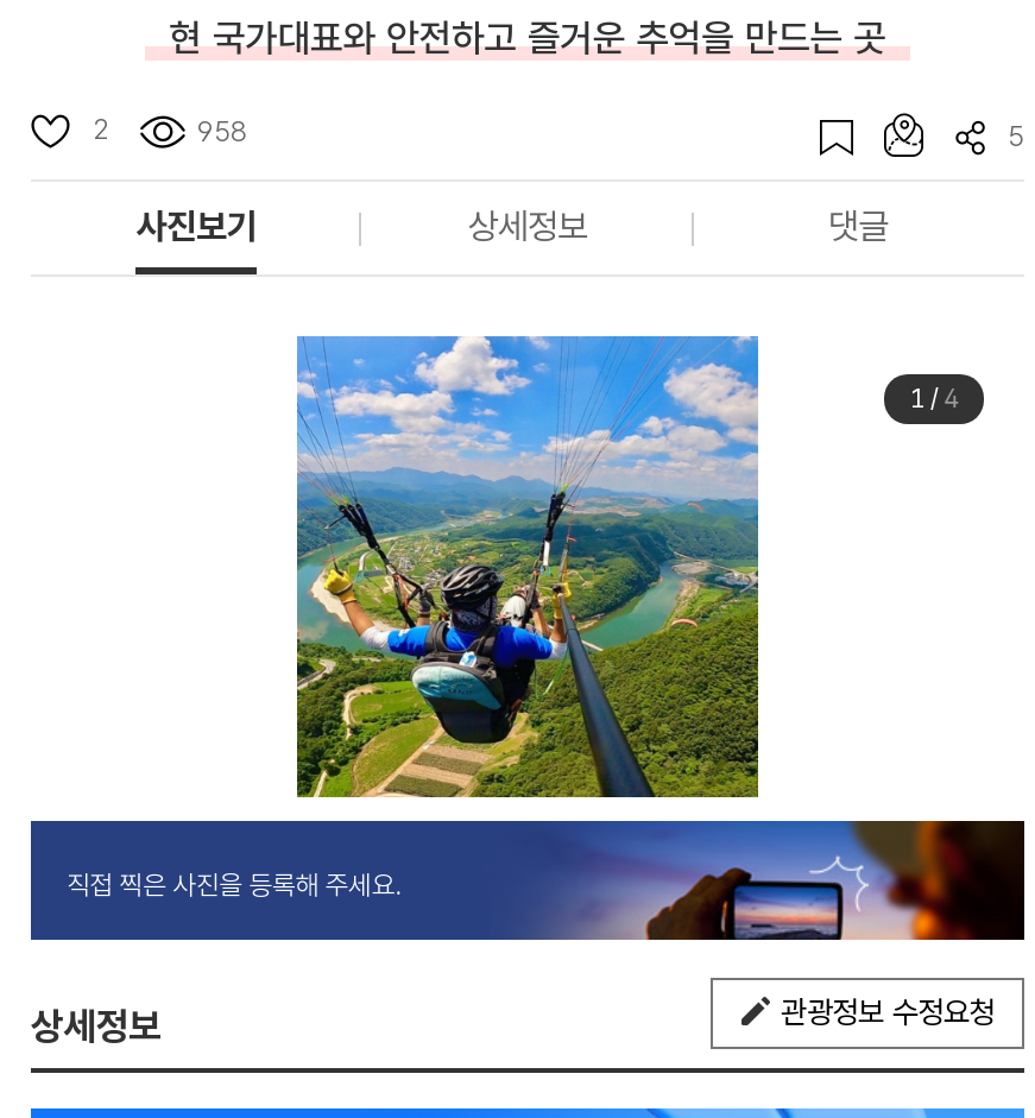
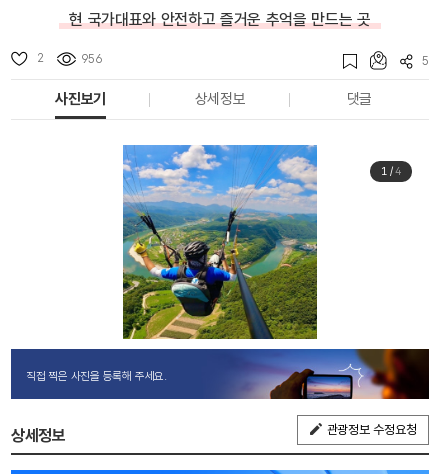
- 958
+ 956
